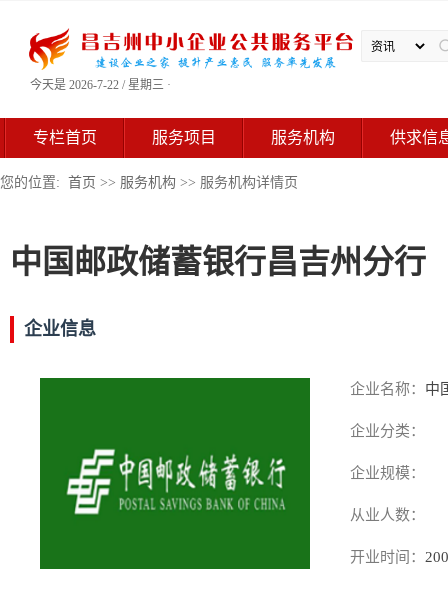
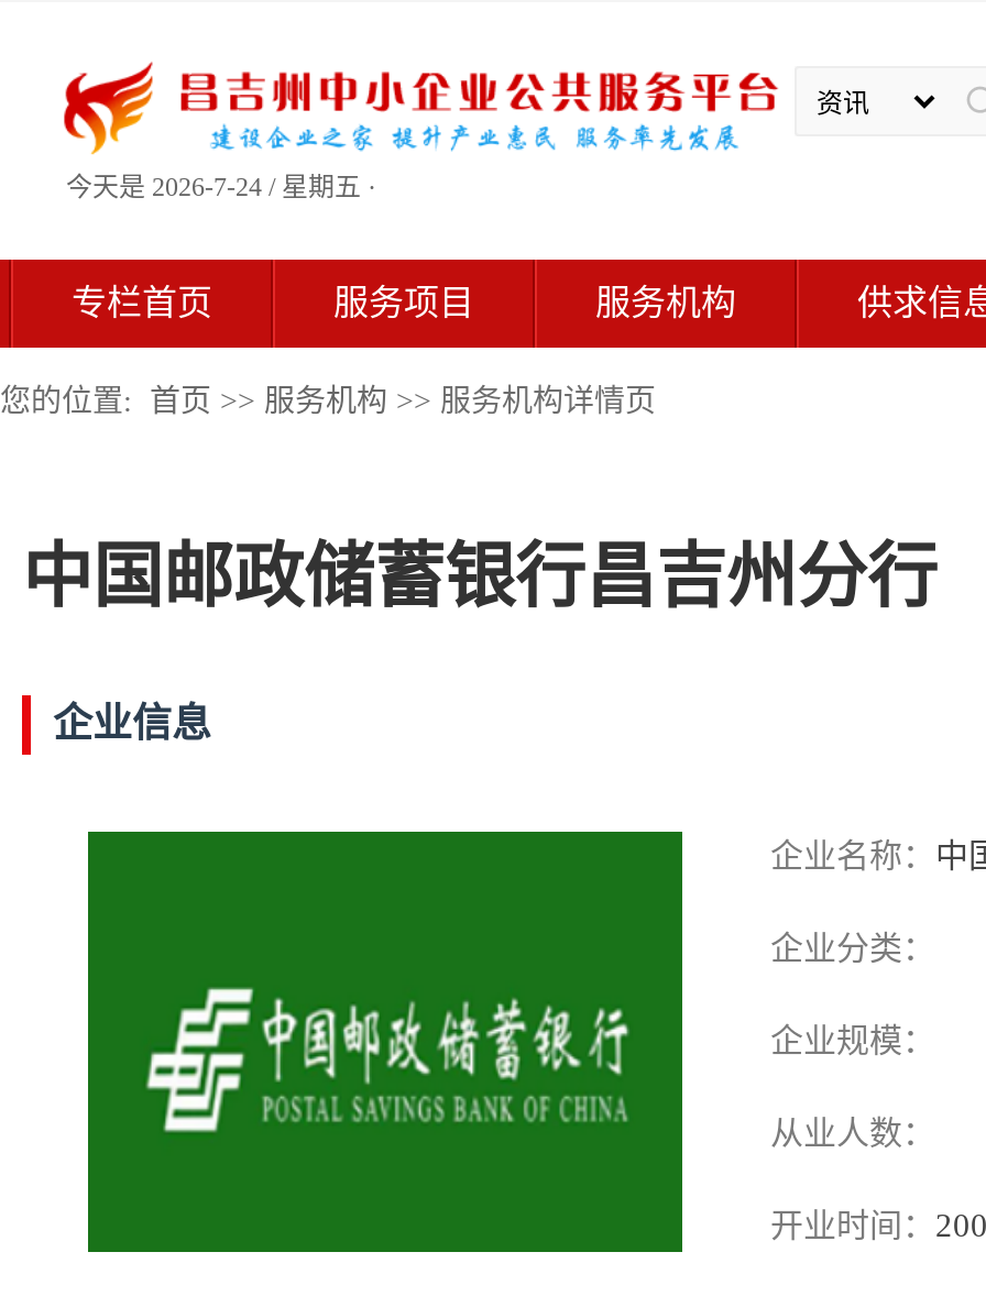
- 今天是 2026-7-22 / 星期三 ·
+ 今天是 2026-7-24 / 星期五 ·
